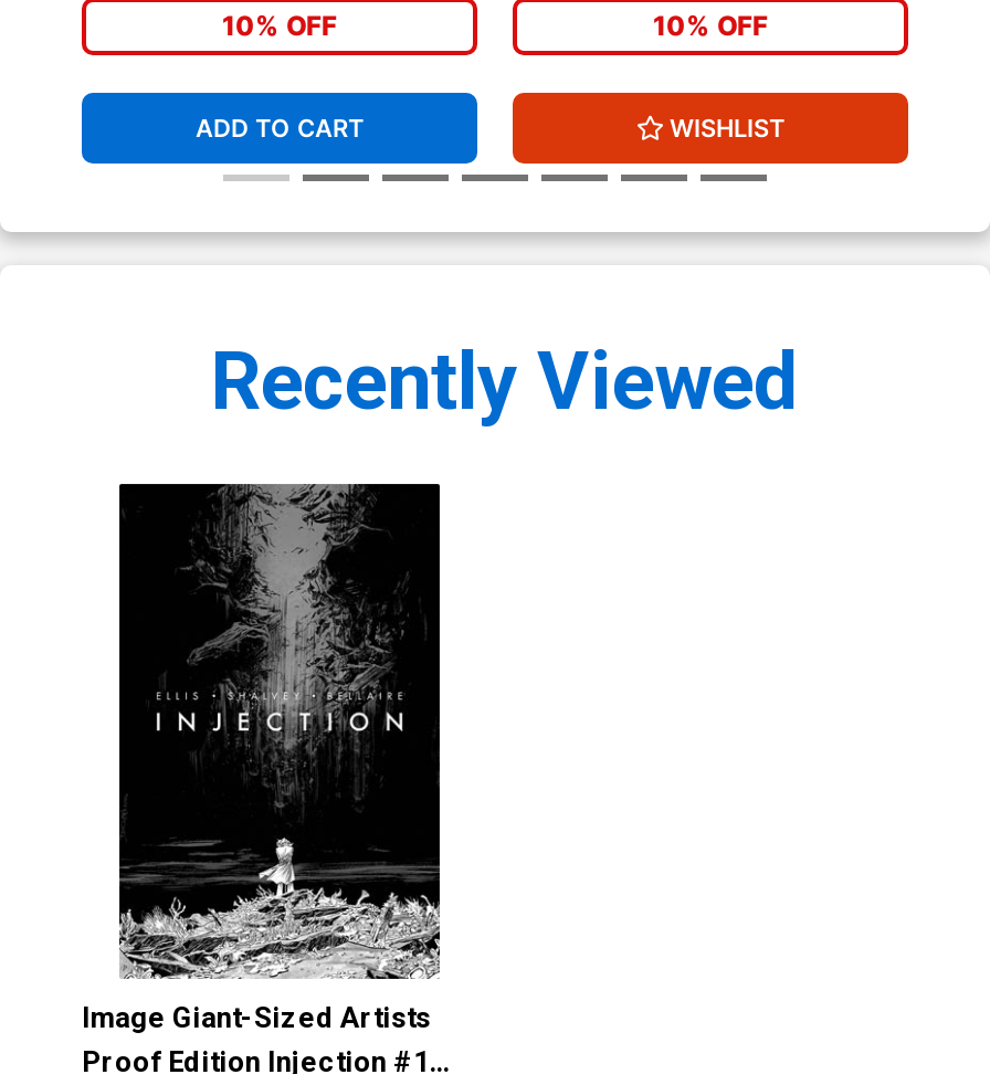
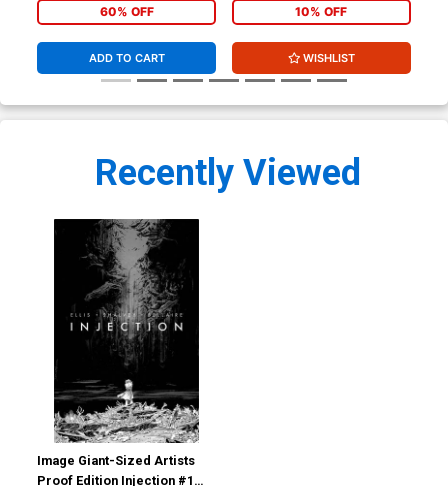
- 10% OFF
+ 60% OFF
